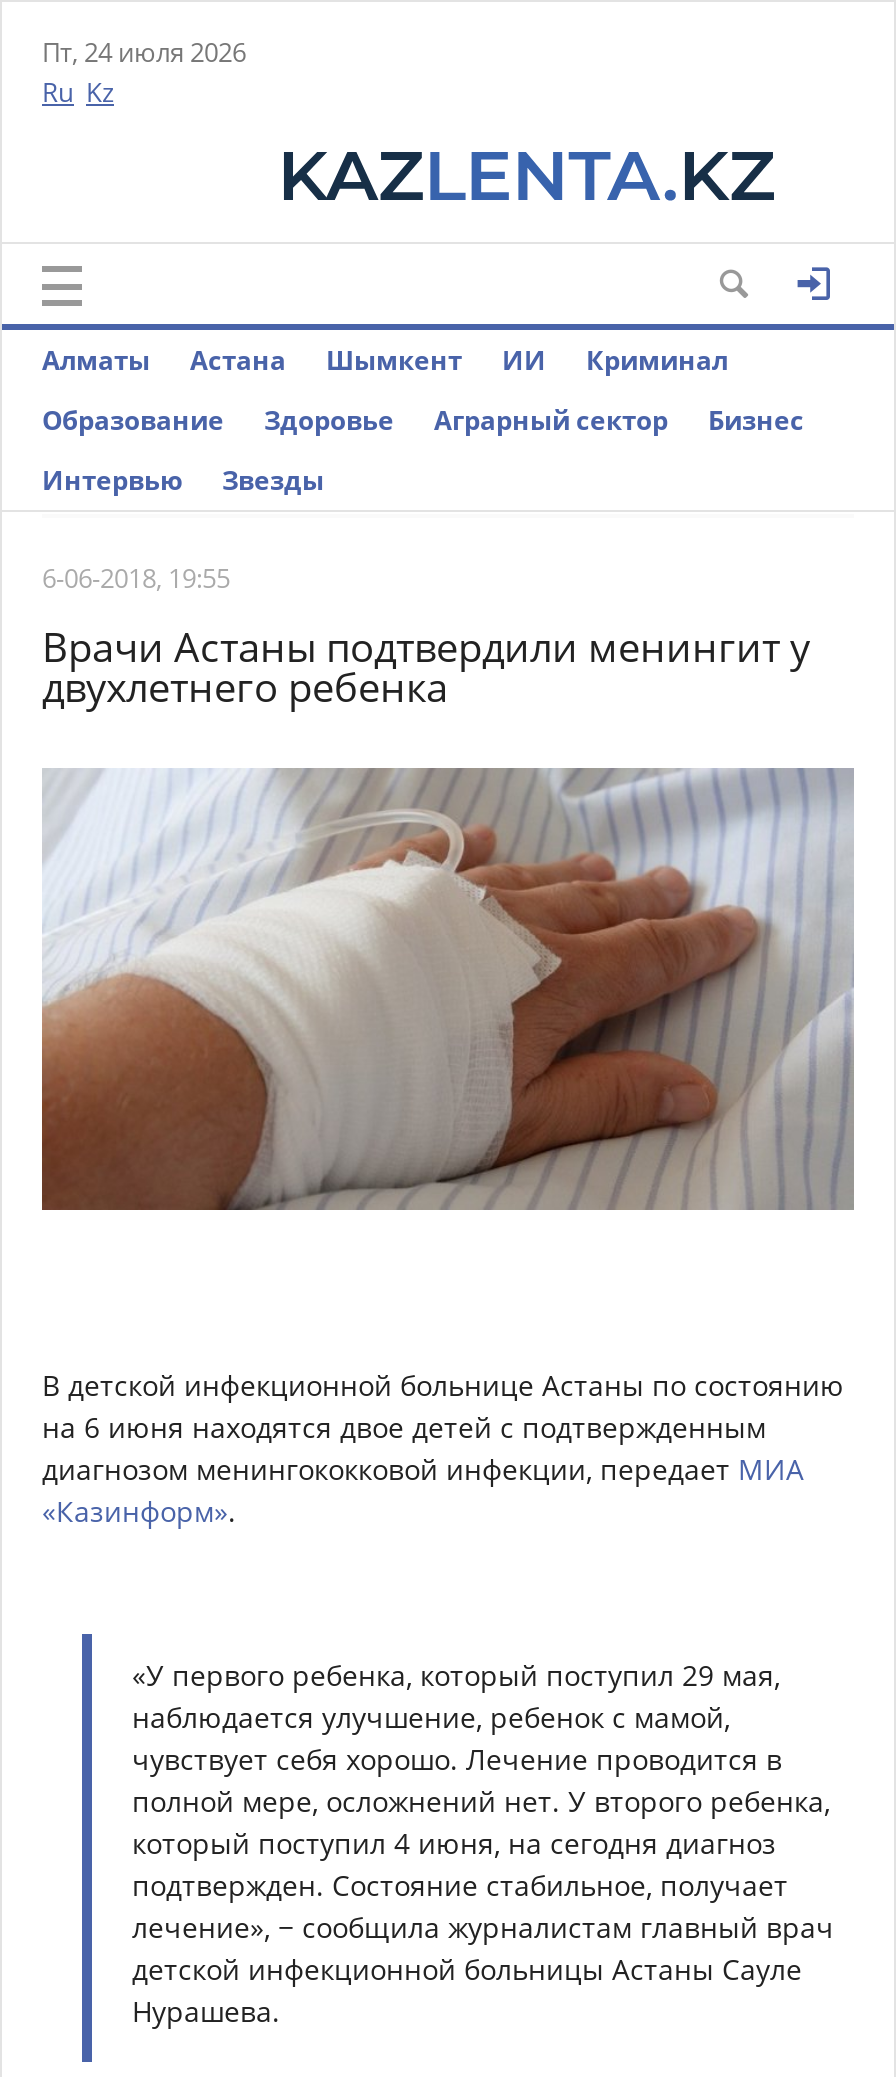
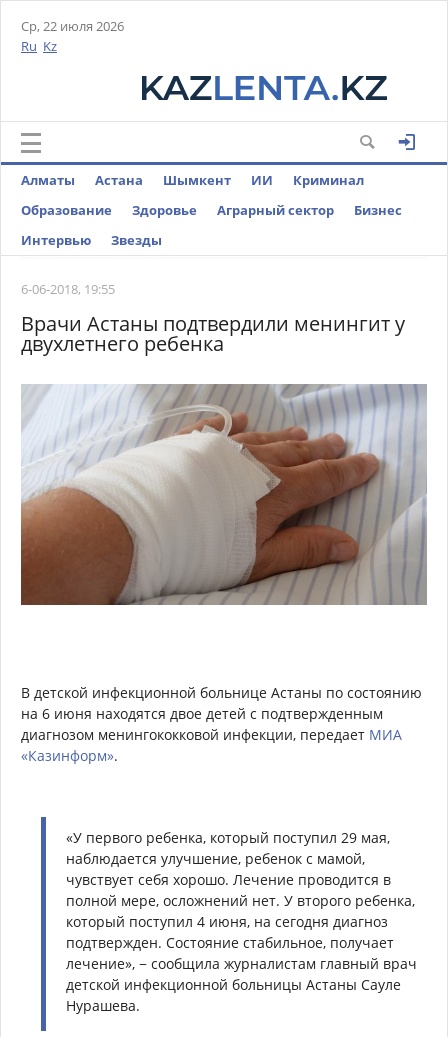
- Пт, 24 июля 2026
+ Ср, 22 июля 2026
